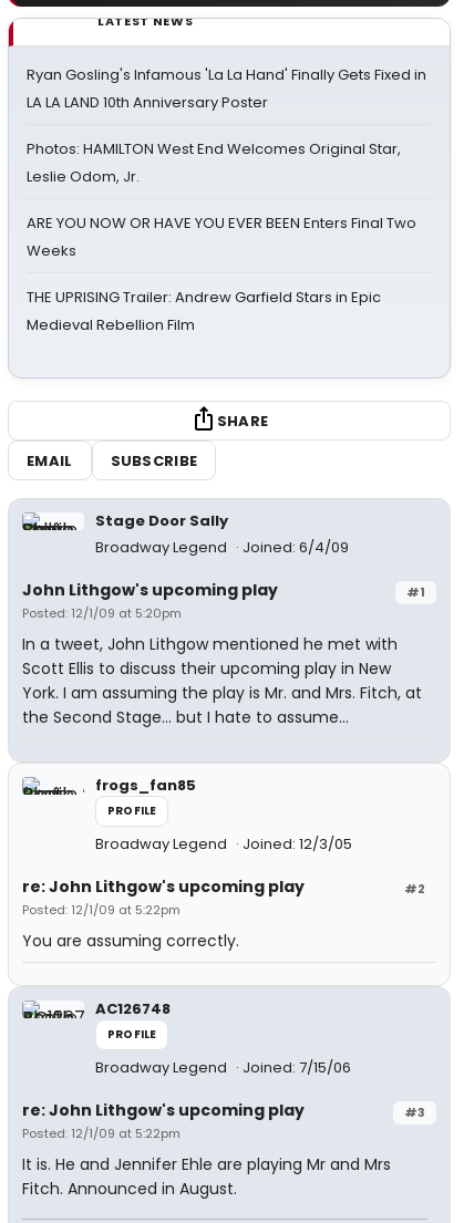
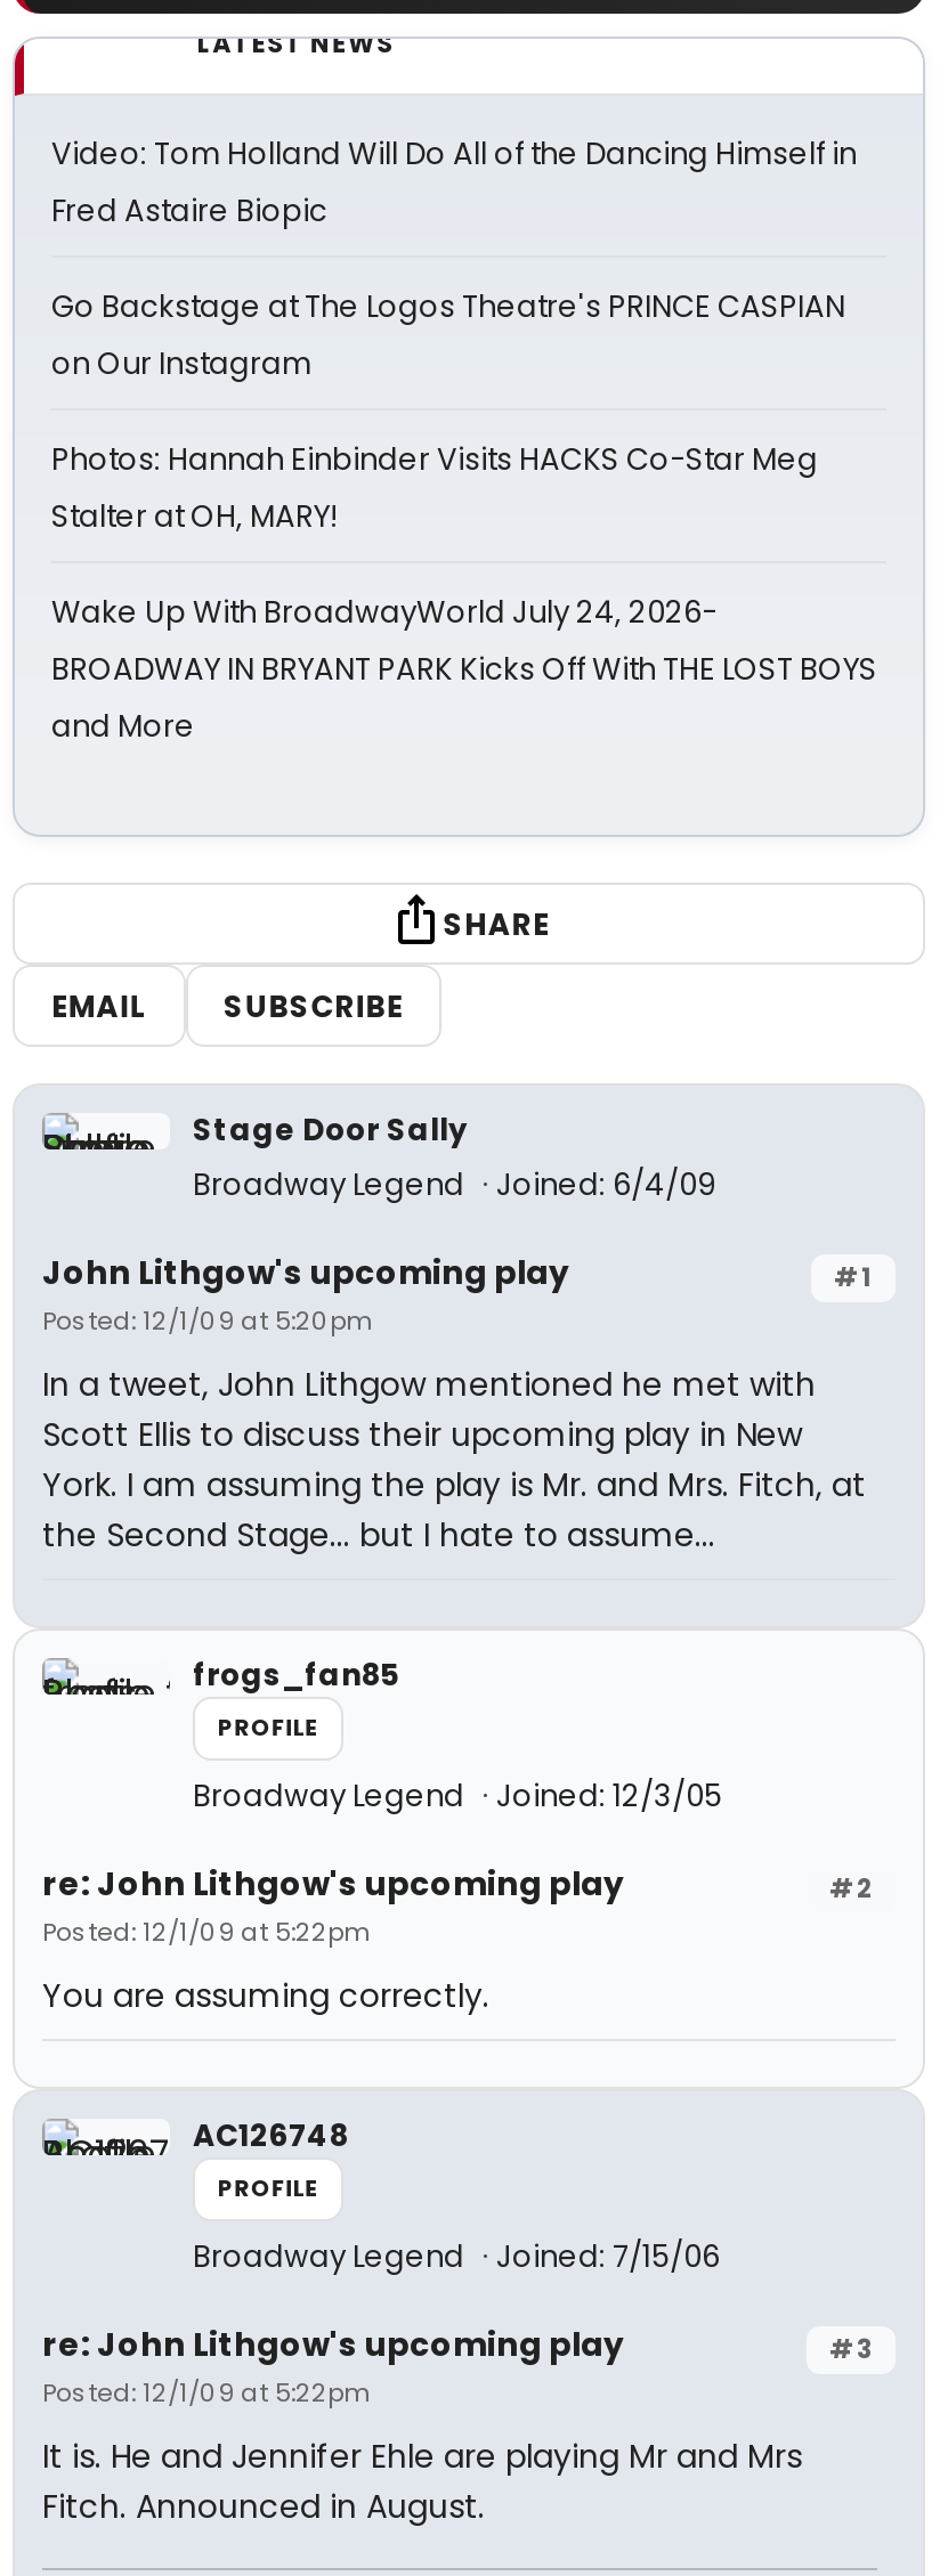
- Ryan Gosling's Infamous 'La La Hand' Finally Gets Fixed in
- LA LA LAND 10th Anniversary Poster
+ Video: Tom Holland Will Do All of the Dancing Himself in
+ Fred Astaire Biopic

- Photos: HAMILTON West End Welcomes Original Star,
- Leslie Odom, Jr.
+ Go Backstage at The Logos Theatre's PRINCE CASPIAN
+ on Our Instagram

- ARE YOU NOW OR HAVE YOU EVER BEEN Enters Final Two
- Weeks
+ Photos: Hannah Einbinder Visits HACKS Co-Star Meg
+ Stalter at OH, MARY!

- THE UPRISING Trailer: Andrew Garfield Stars in Epic
- Medieval Rebellion Film
+ Wake Up With BroadwayWorld July 24, 2026-
+ BROADWAY IN BRYANT PARK Kicks Off With THE LOST BOYS
+ and More
